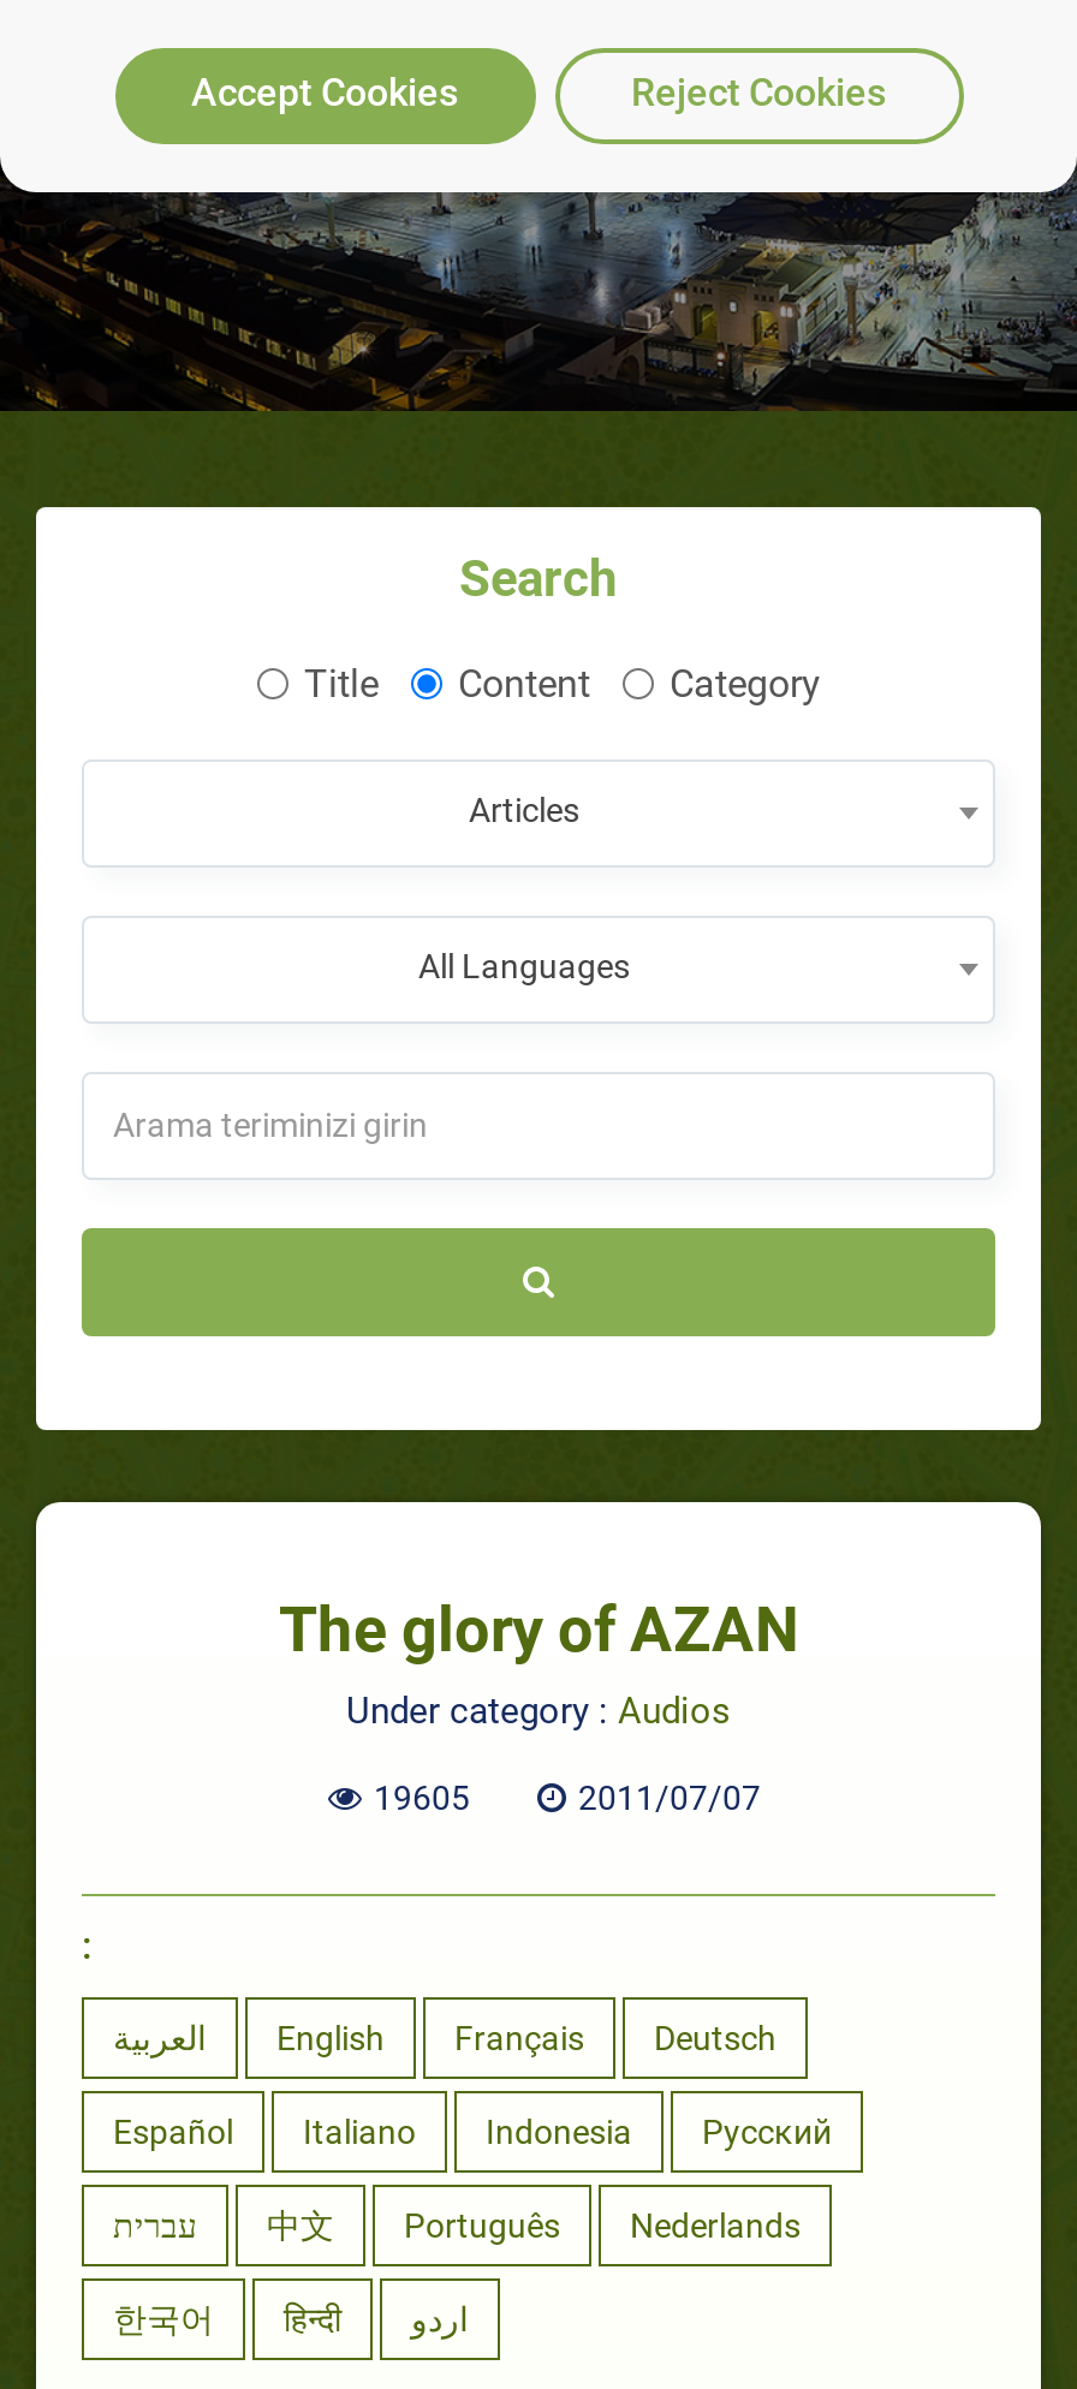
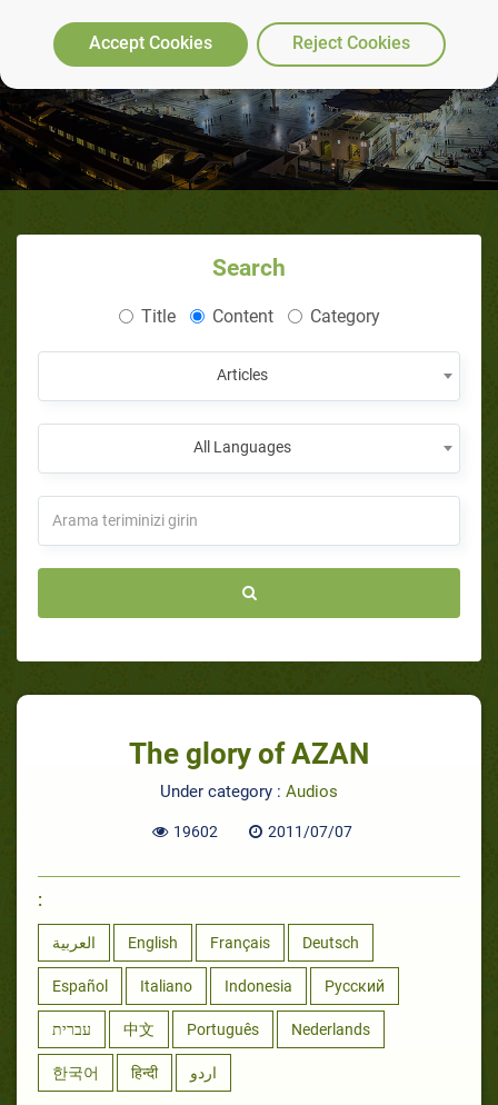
- 19605
+ 19602
